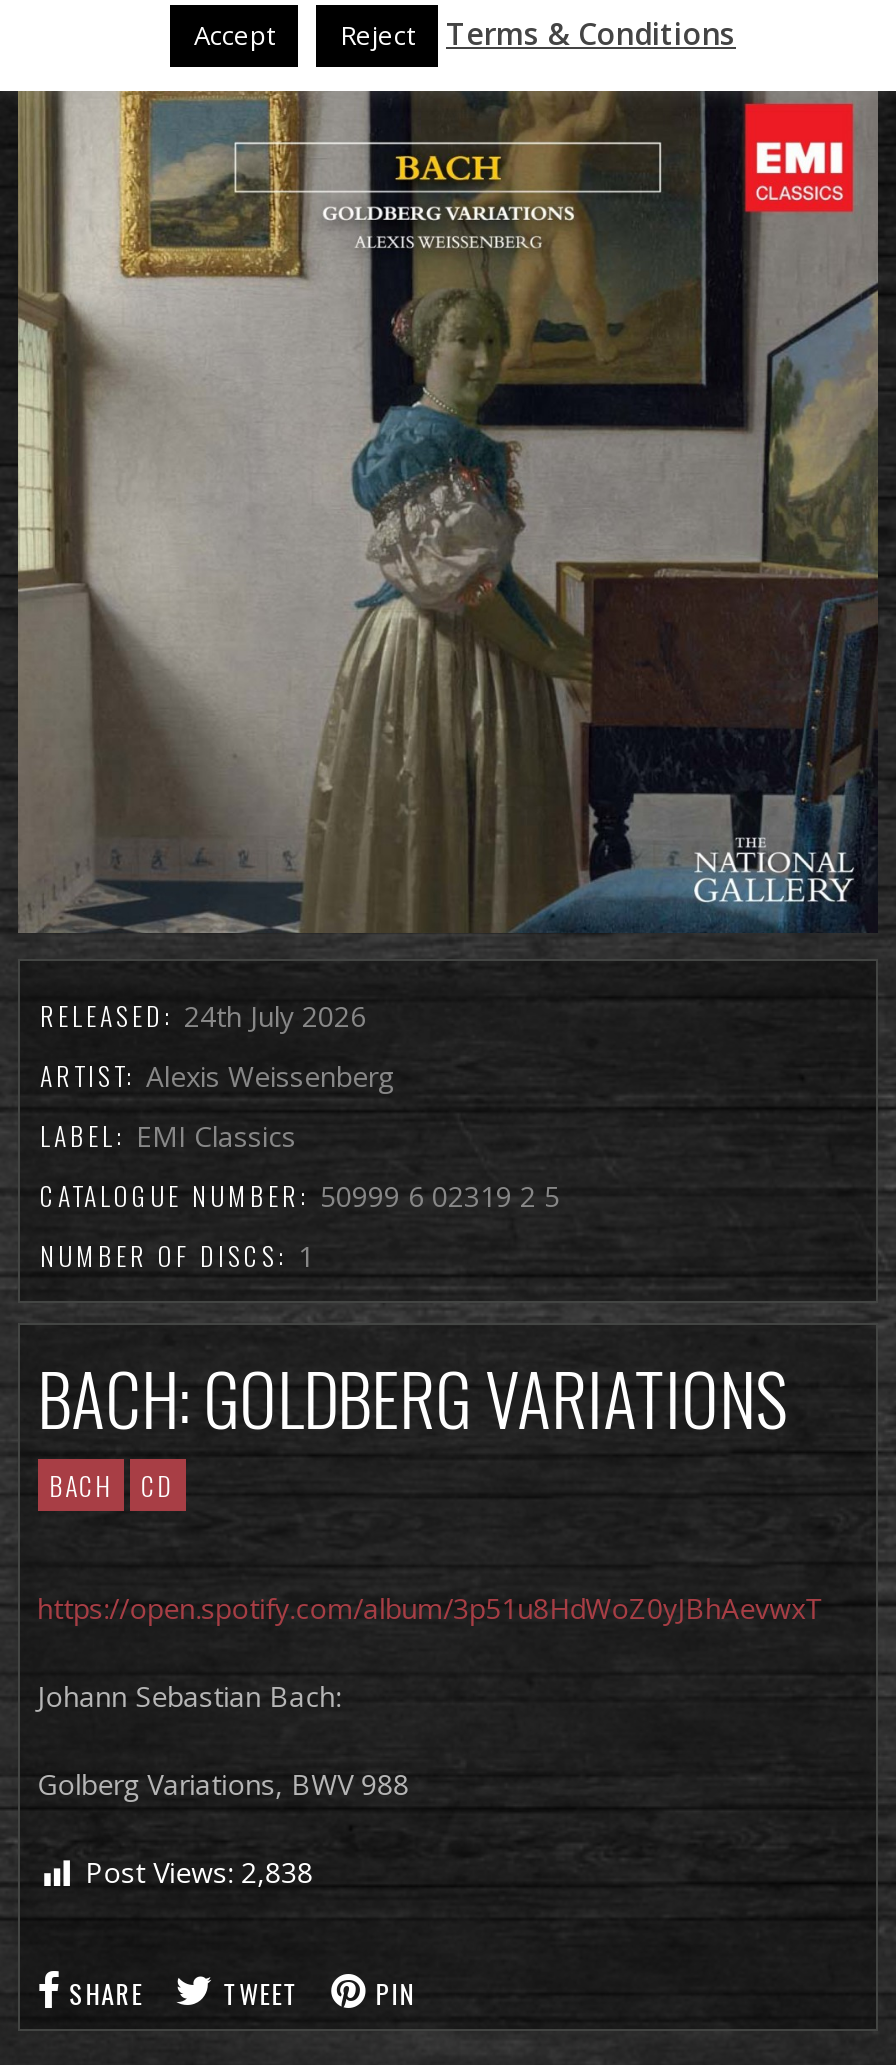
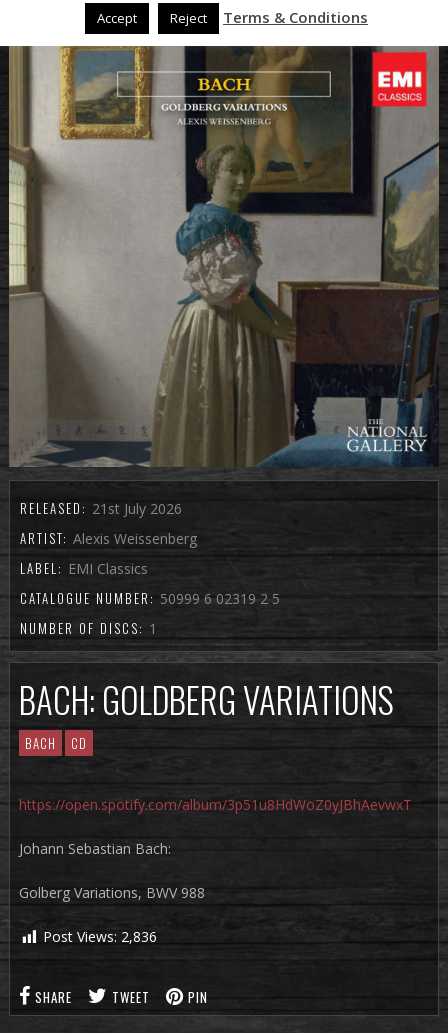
- RELEASED: 24th July 2026
+ RELEASED: 21st July 2026

- Post Views: 2,838
+ Post Views: 2,836
